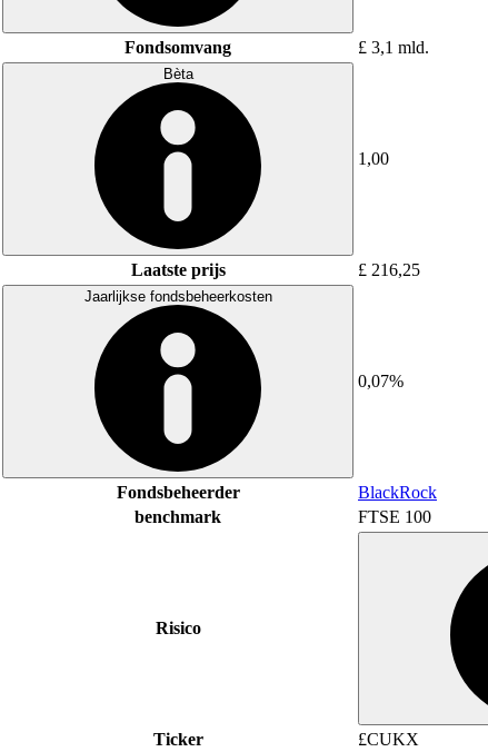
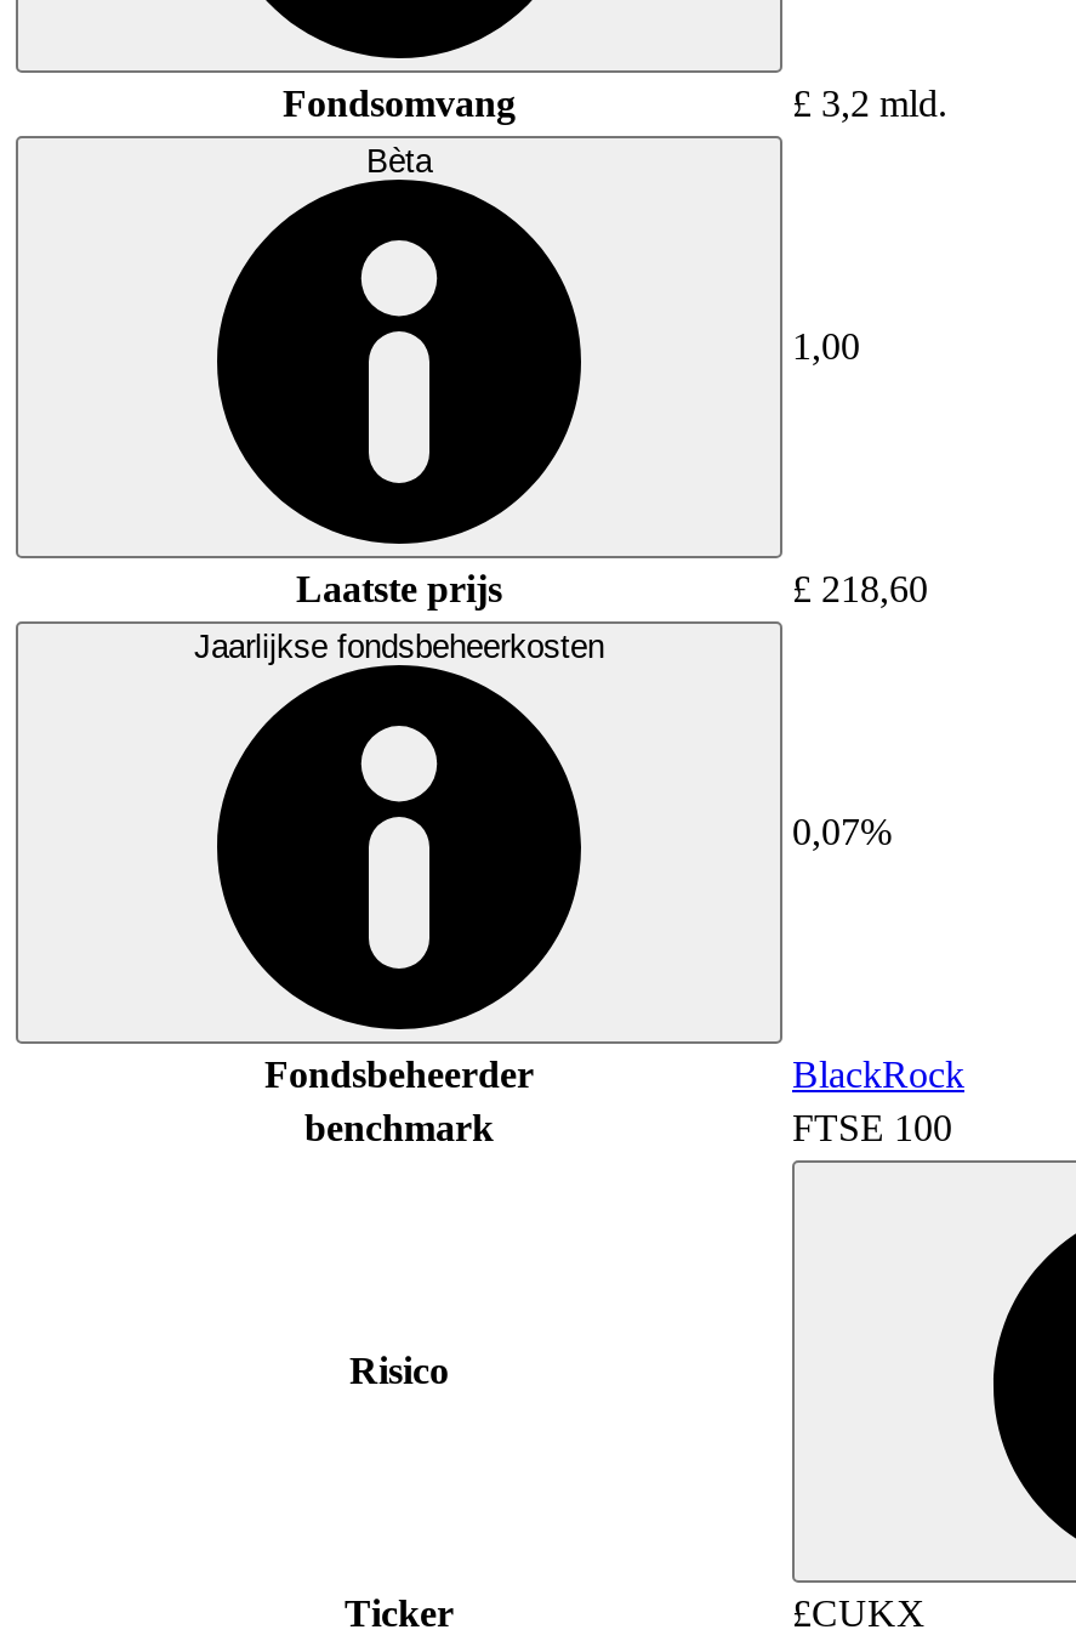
- £ 3,1 mld.
+ £ 3,2 mld.

- £ 216,25
+ £ 218,60
